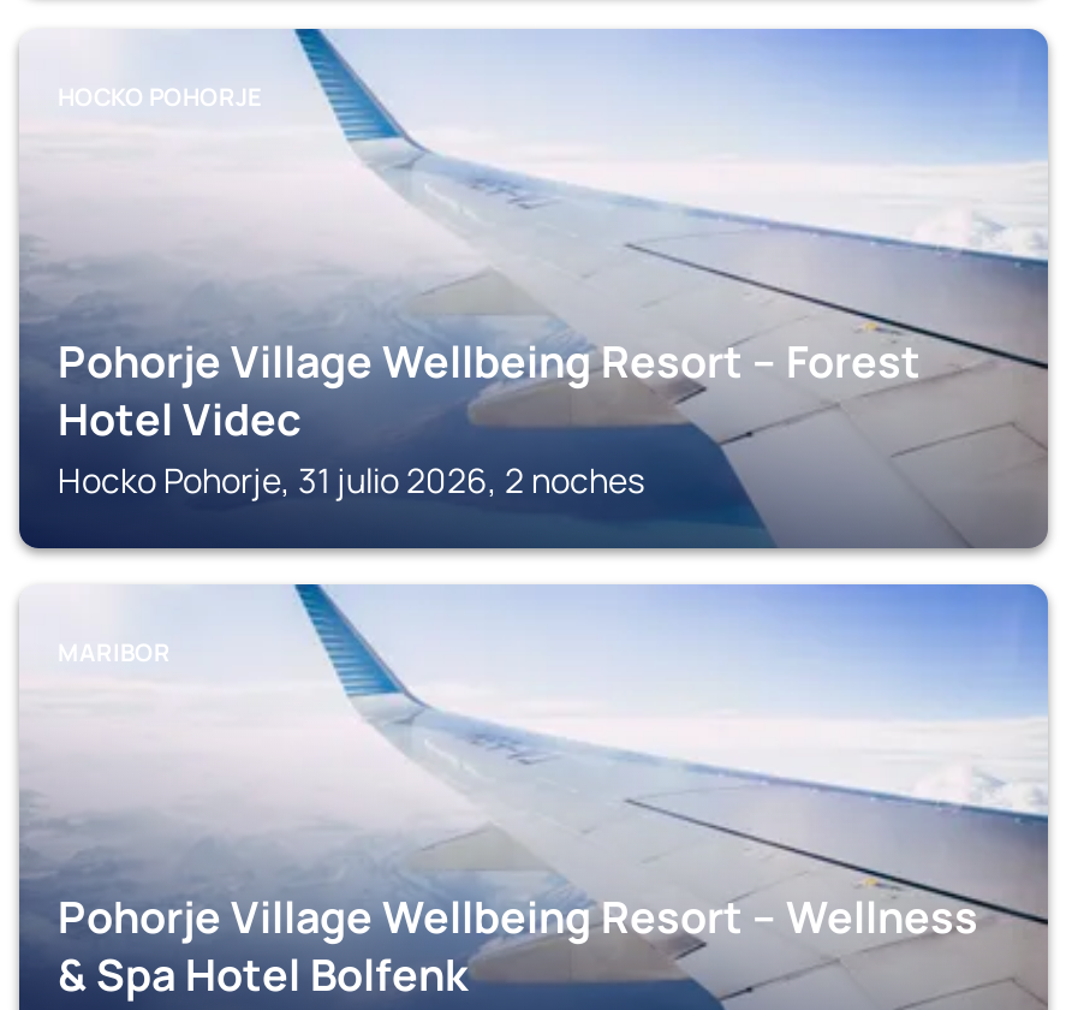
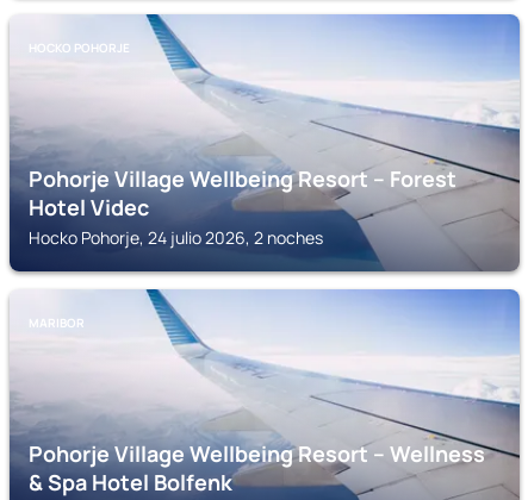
- Hocko Pohorje, 31 julio 2026, 2 noches
+ Hocko Pohorje, 24 julio 2026, 2 noches
